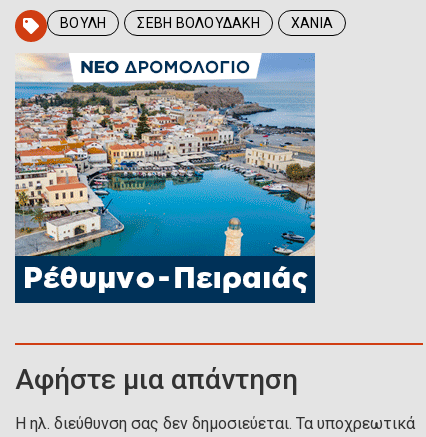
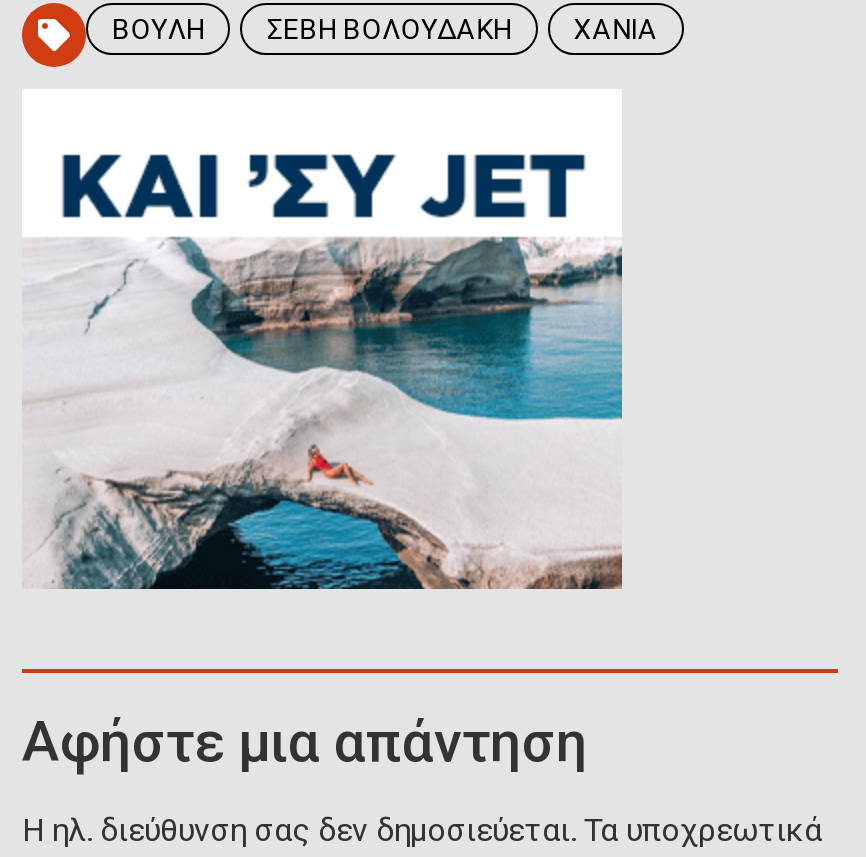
- [image]
+ [image]
